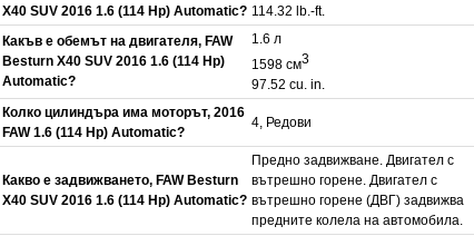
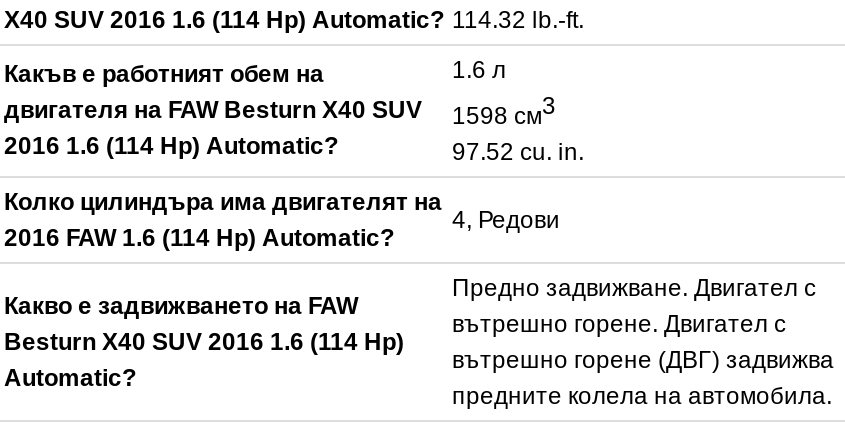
- Какъв е обемът на двигателя, FAW
+ Какъв е работният обем на
+ двигателя на FAW Besturn X40 SUV
+ 2016 1.6 (114 Hp) Automatic?

moved down: Besturn X40 SUV 2016 1.6 (114 Hp) | Automatic?

- Колко цилиндъра има моторът, 2016
- FAW 1.6 (114 Hp) Automatic?
+ Колко цилиндъра има двигателят на
+ 2016 FAW 1.6 (114 Hp) Automatic?

- Какво е задвижването, FAW Besturn
- X40 SUV 2016 1.6 (114 Hp) Automatic?
+ Какво е задвижването на FAW
